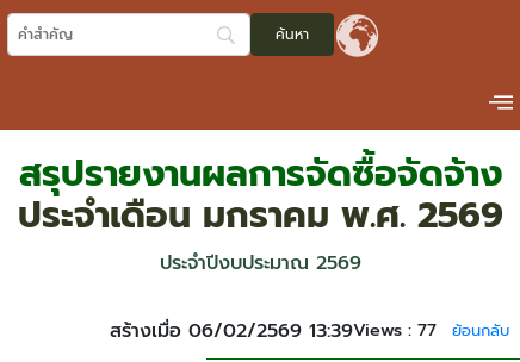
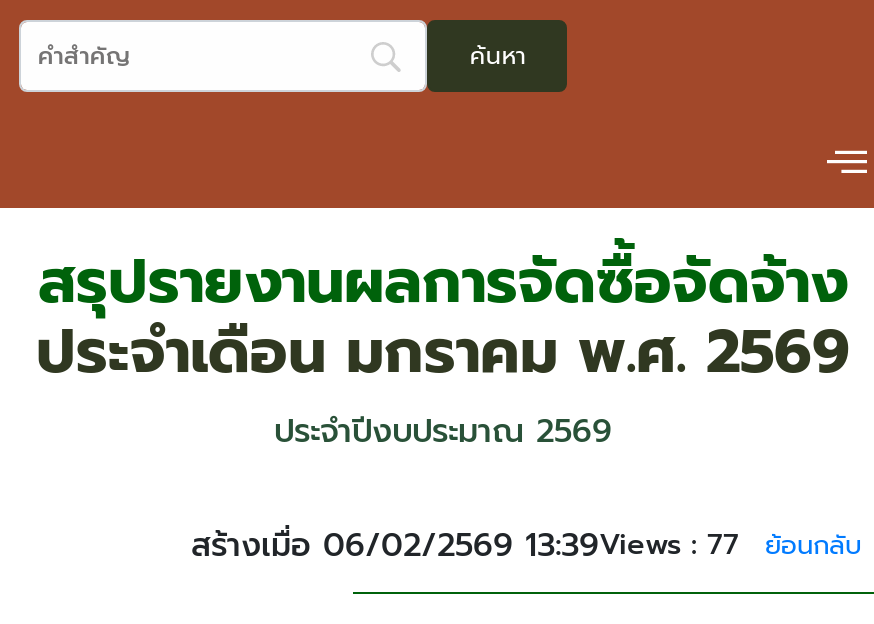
- [image]
